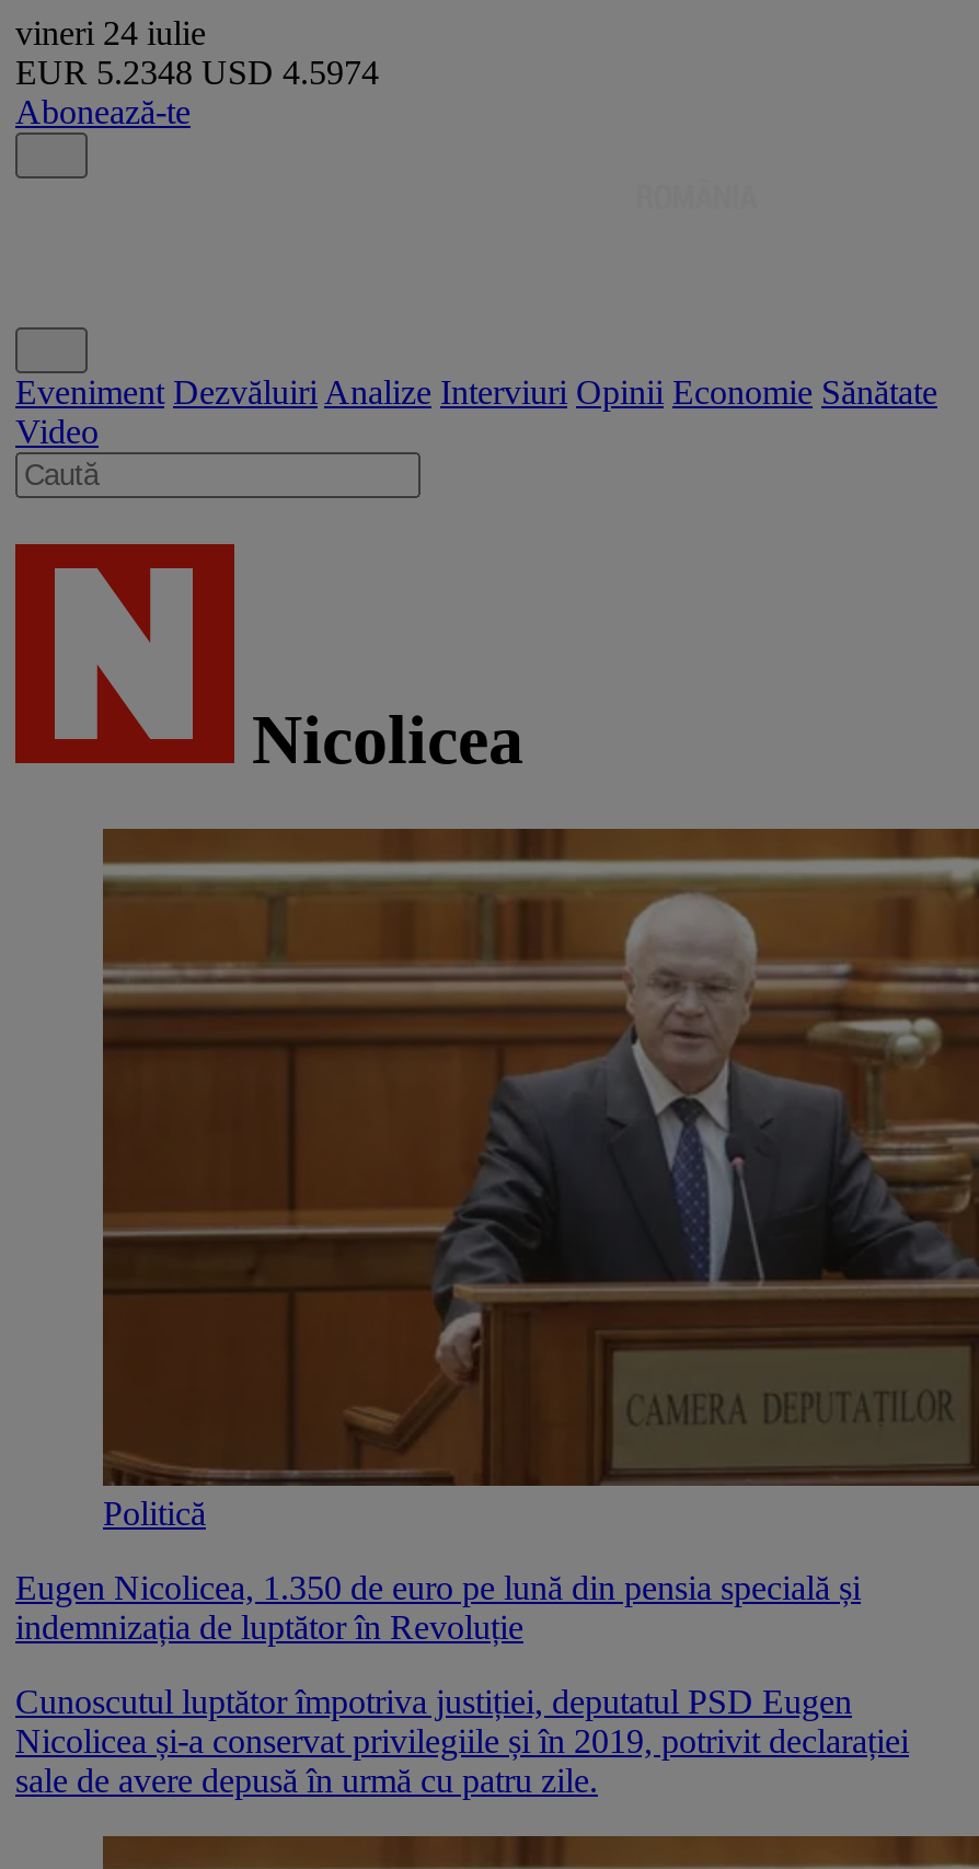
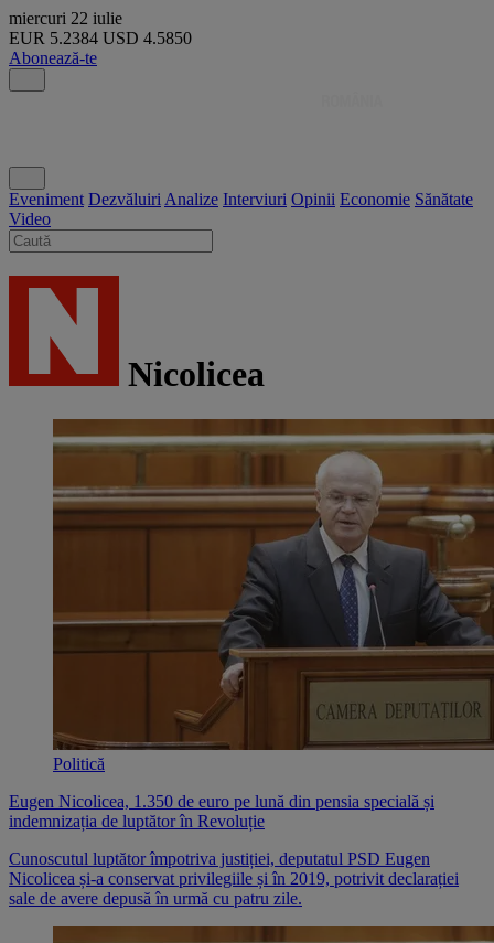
- vineri 24 iulie
+ miercuri 22 iulie

- EUR 5.2348 USD 4.5974
+ EUR 5.2384 USD 4.5850
